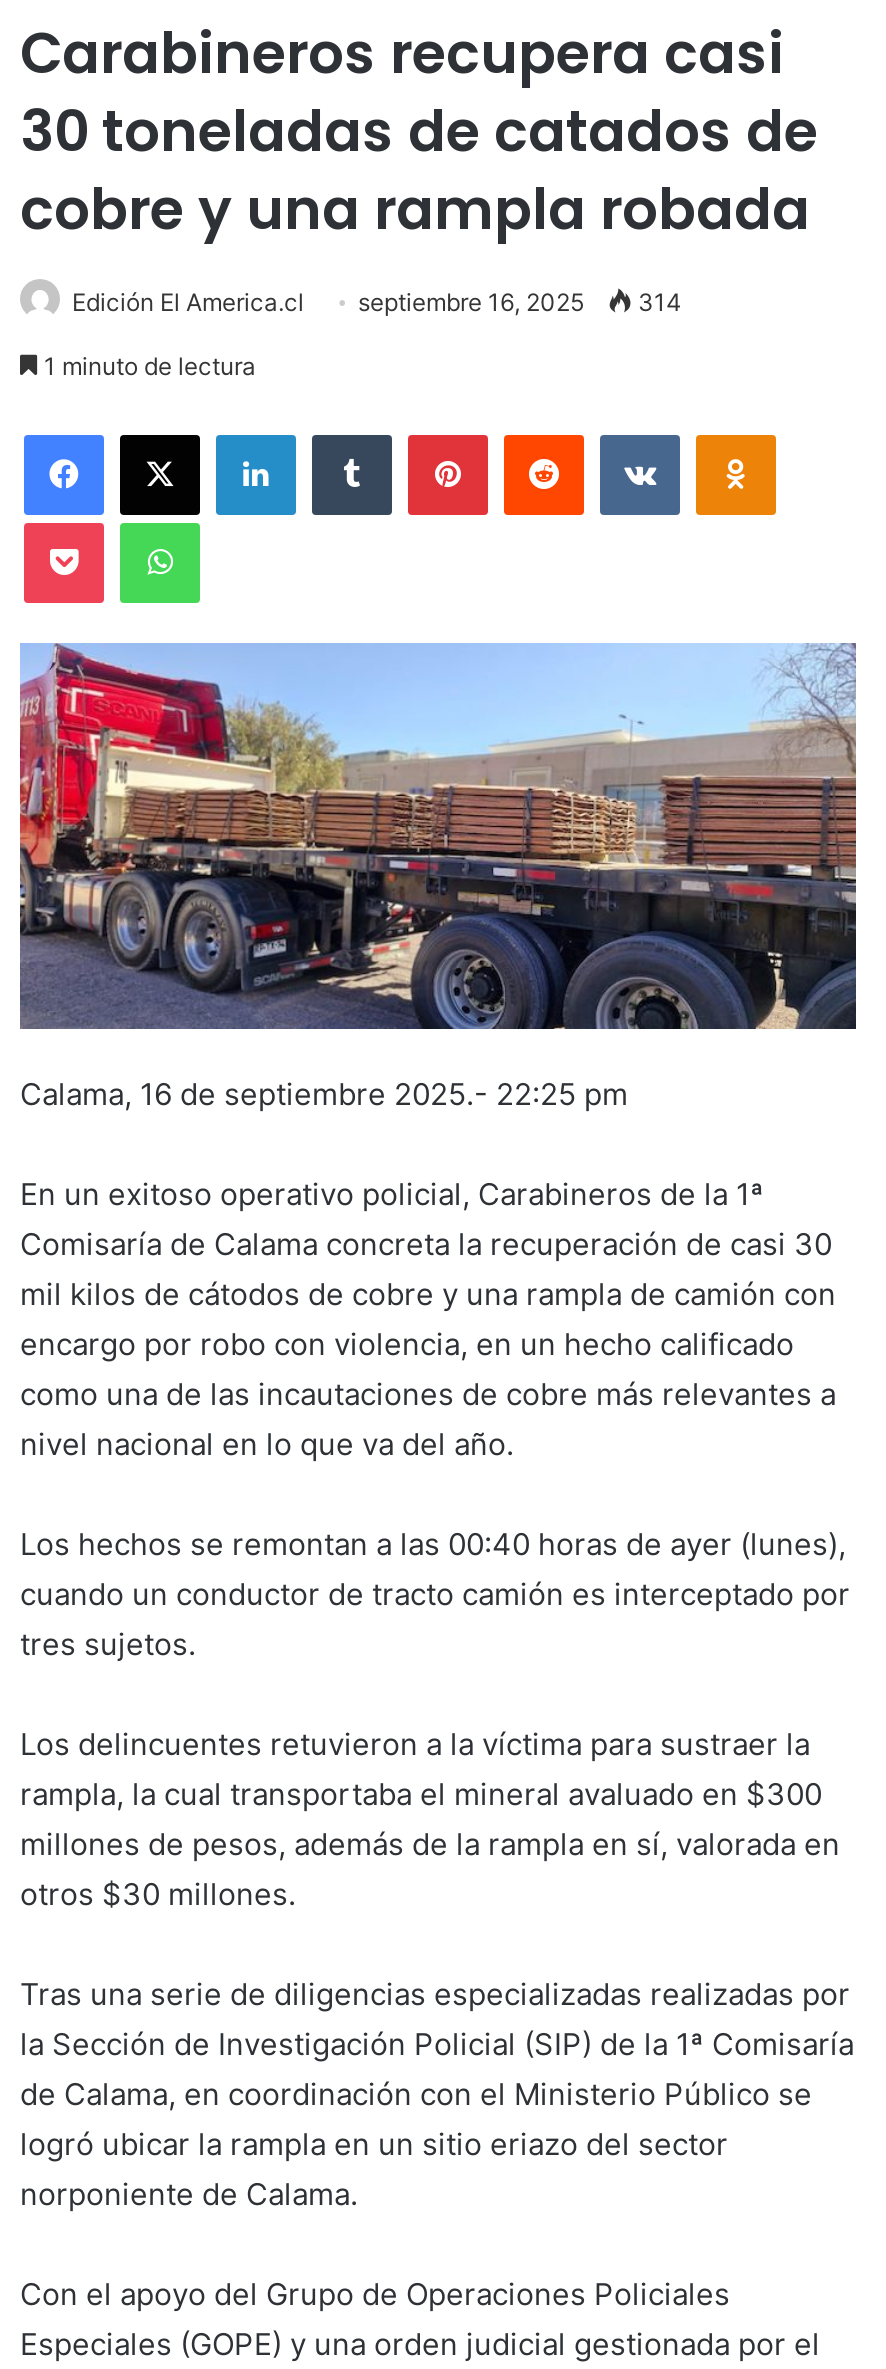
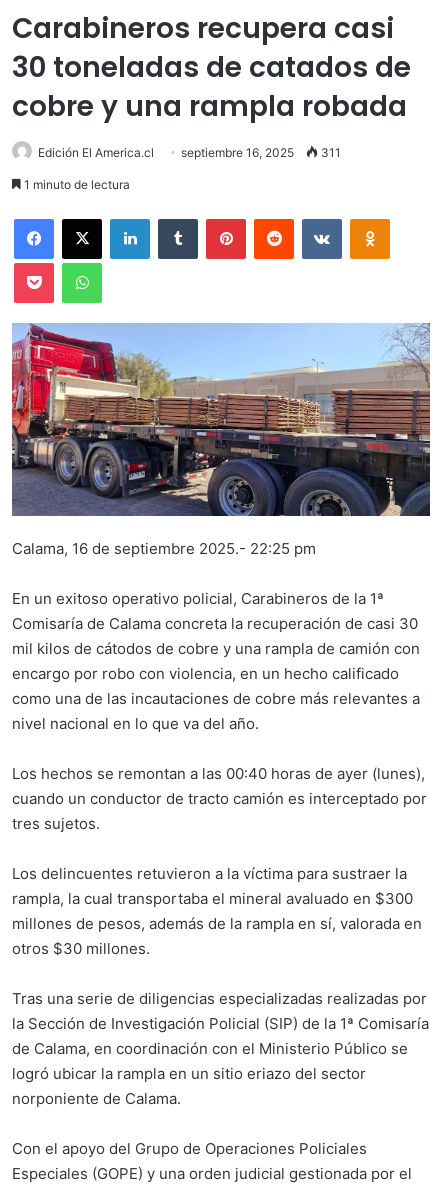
- Edición El America.cl septiembre 16, 2025 314
+ Edición El America.cl septiembre 16, 2025 311
